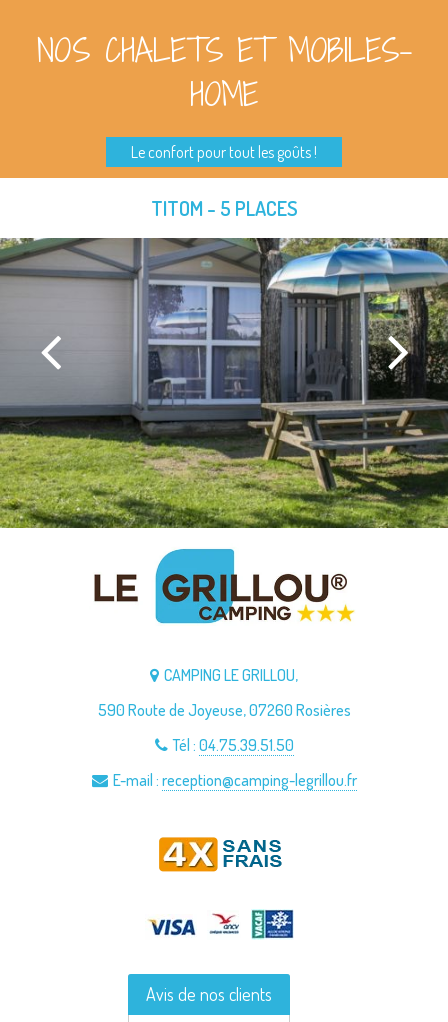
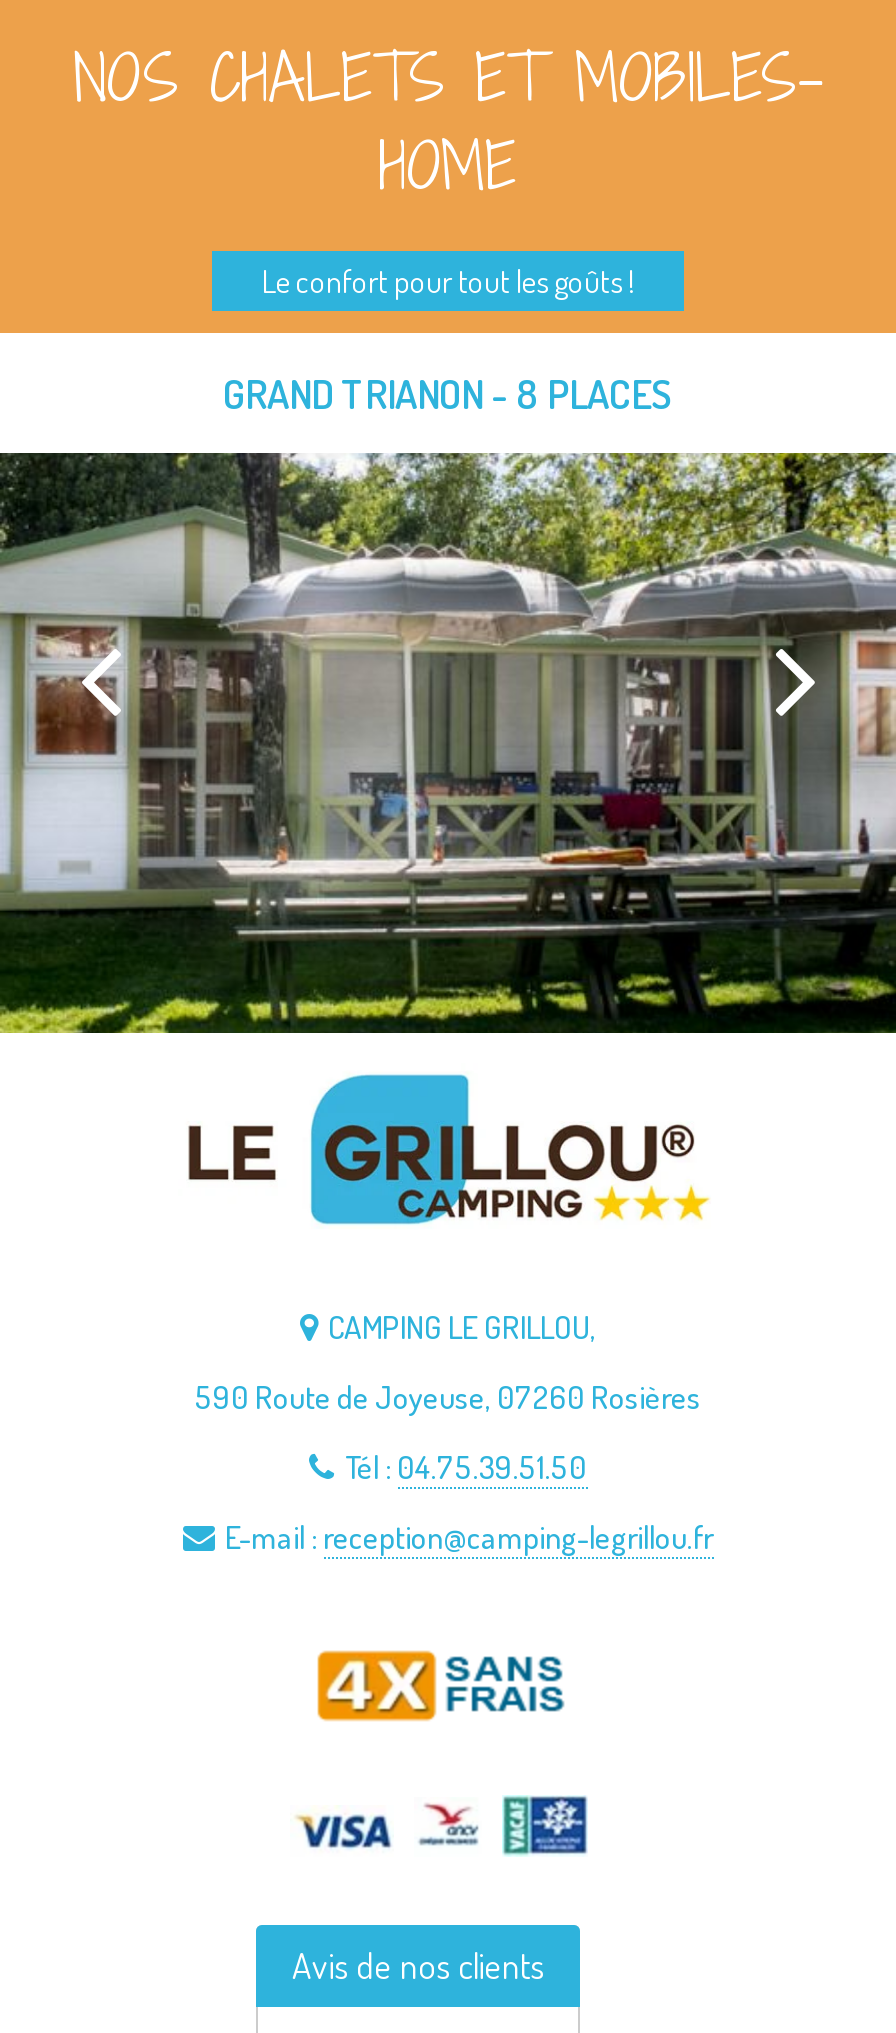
- TITOM - 5 PLACES
+ GRAND TRIANON - 8 PLACES

- [image]
+ [image]
